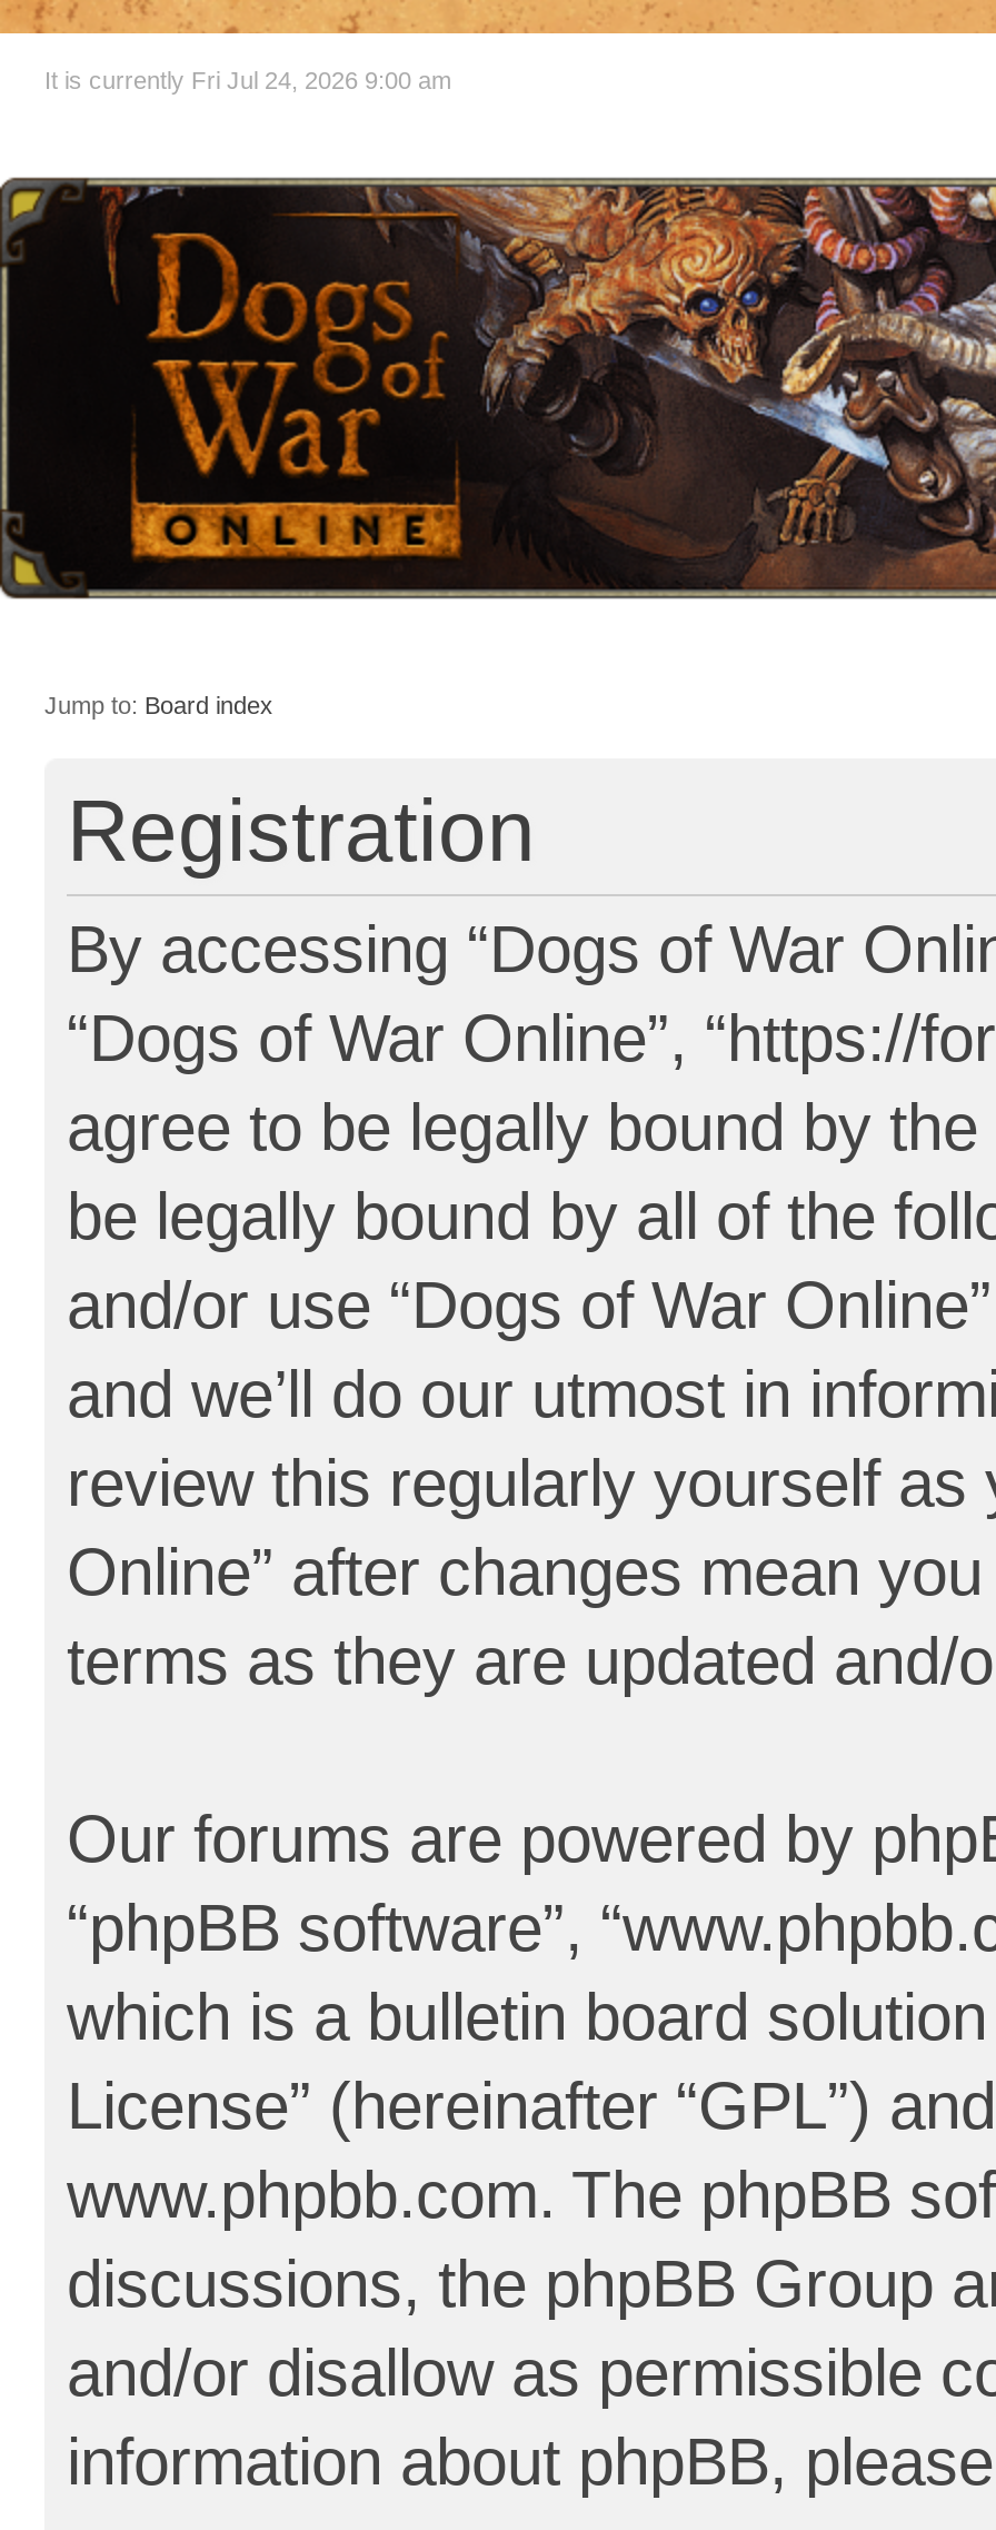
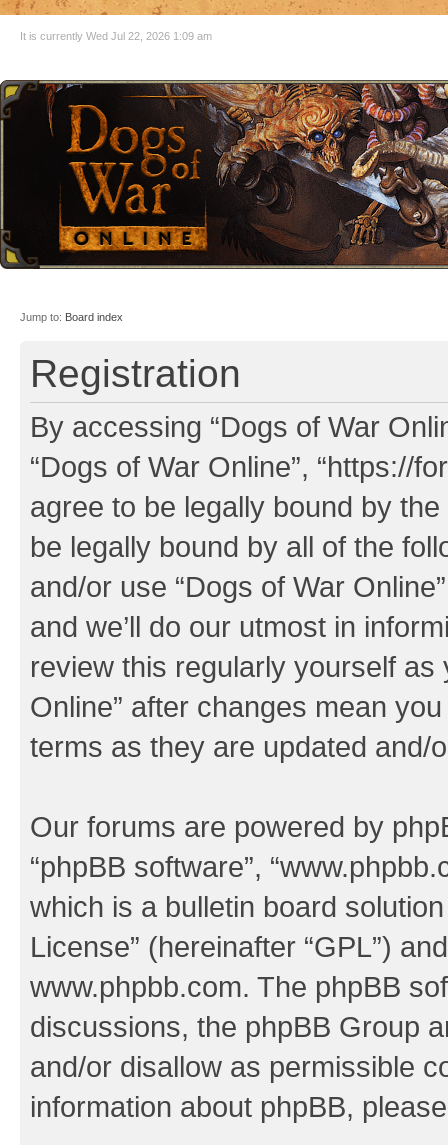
- It is currently Fri Jul 24, 2026 9:00 am
+ It is currently Wed Jul 22, 2026 1:09 am
